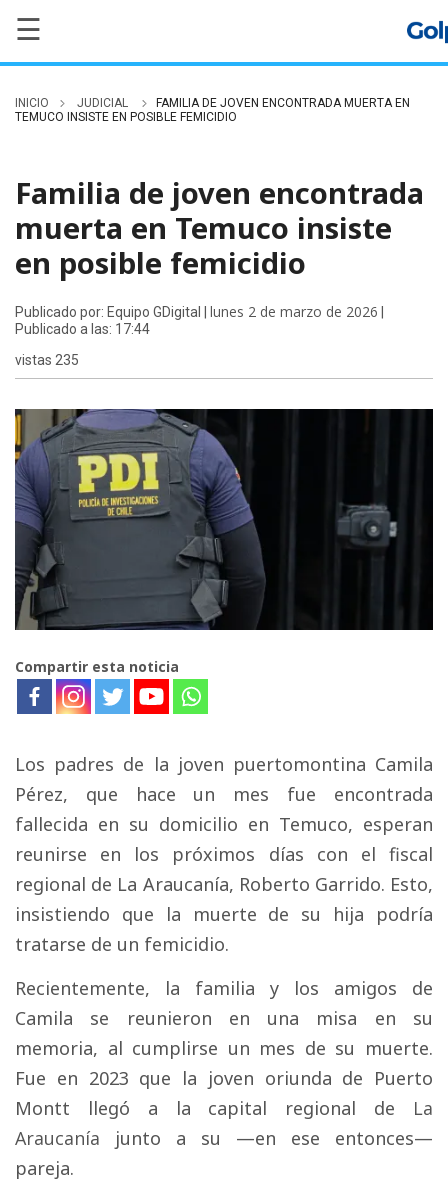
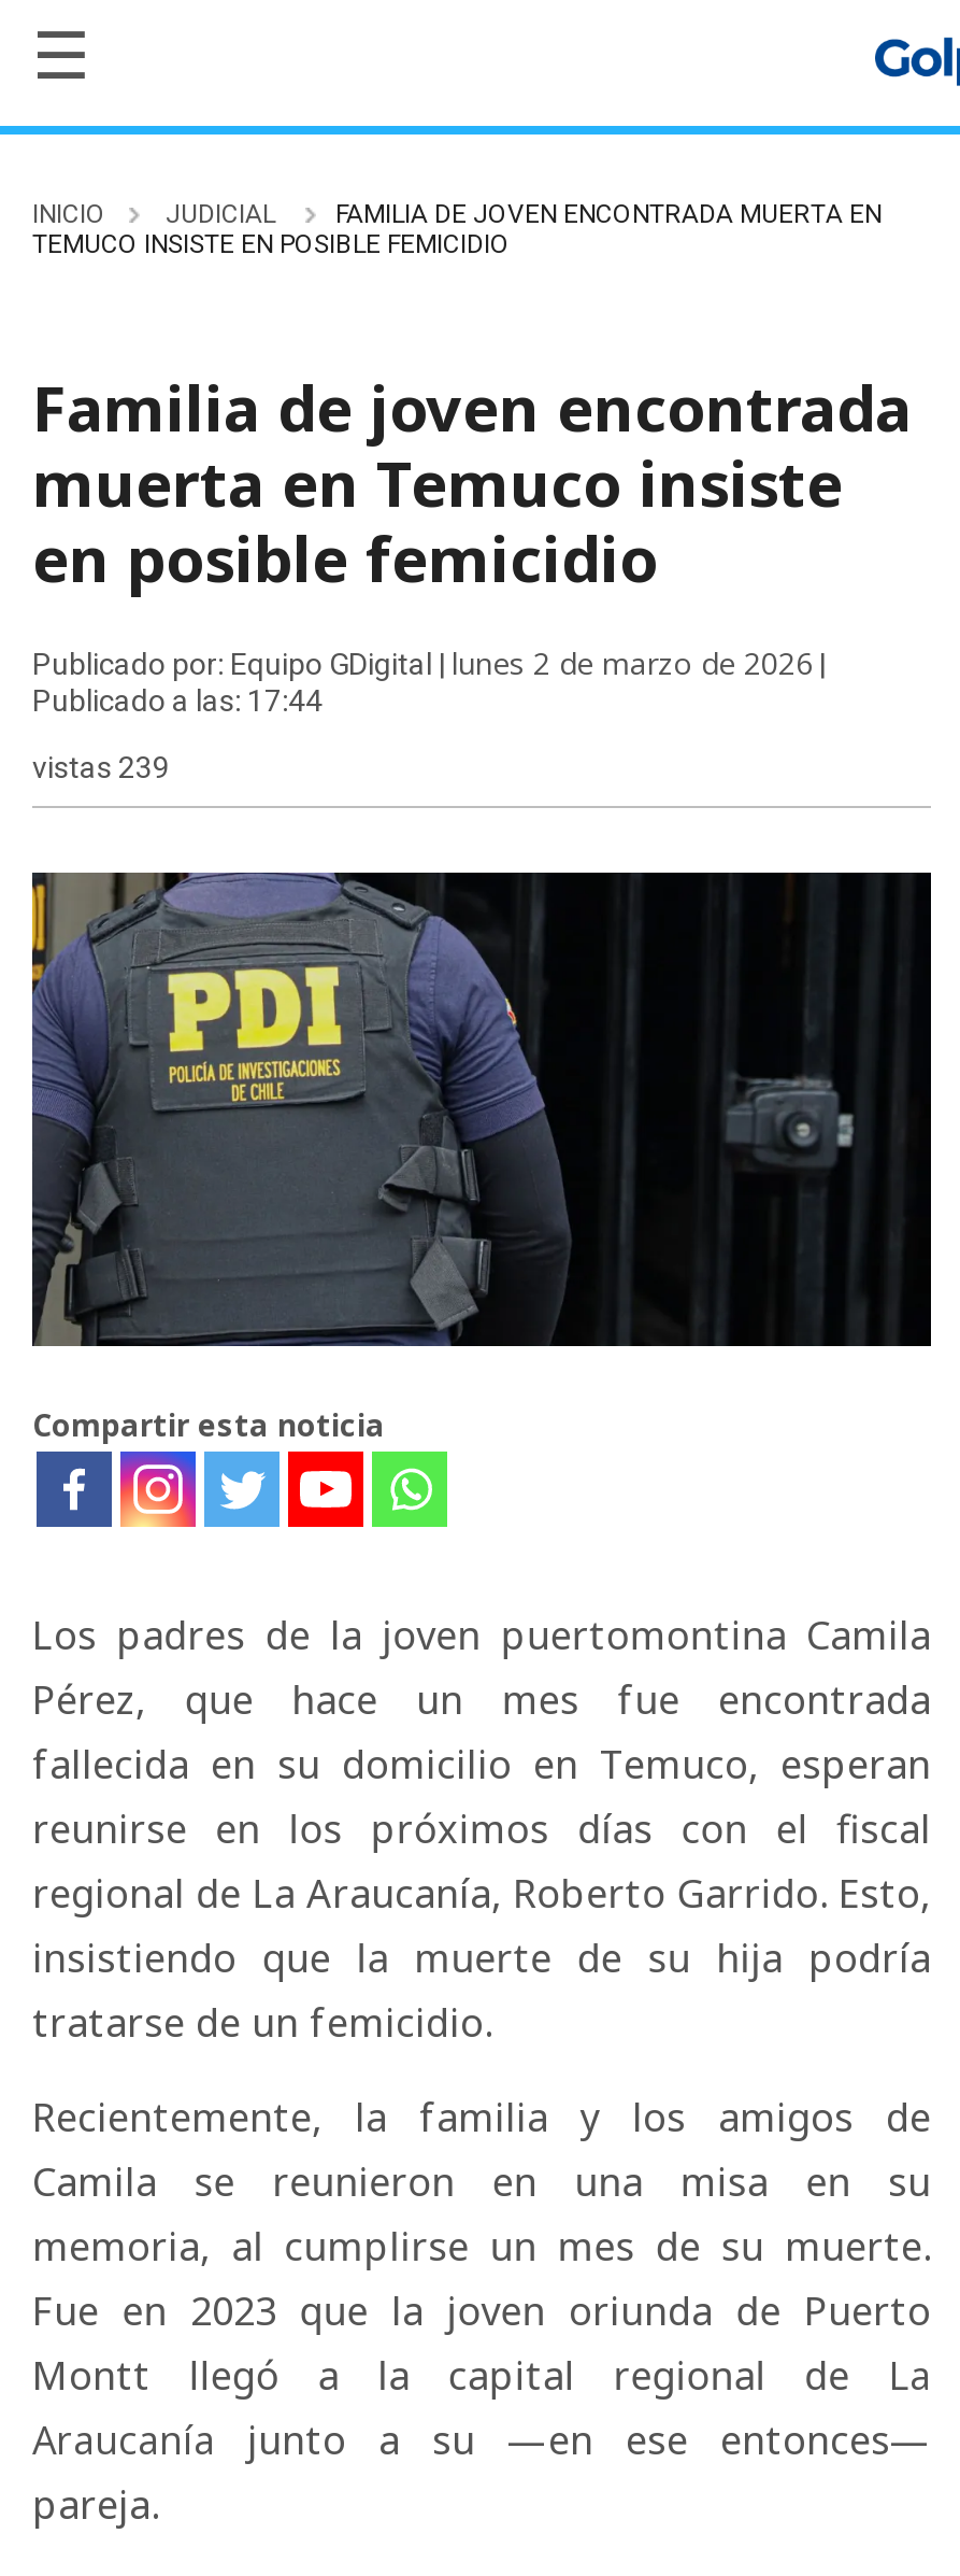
- vistas 235
+ vistas 239
